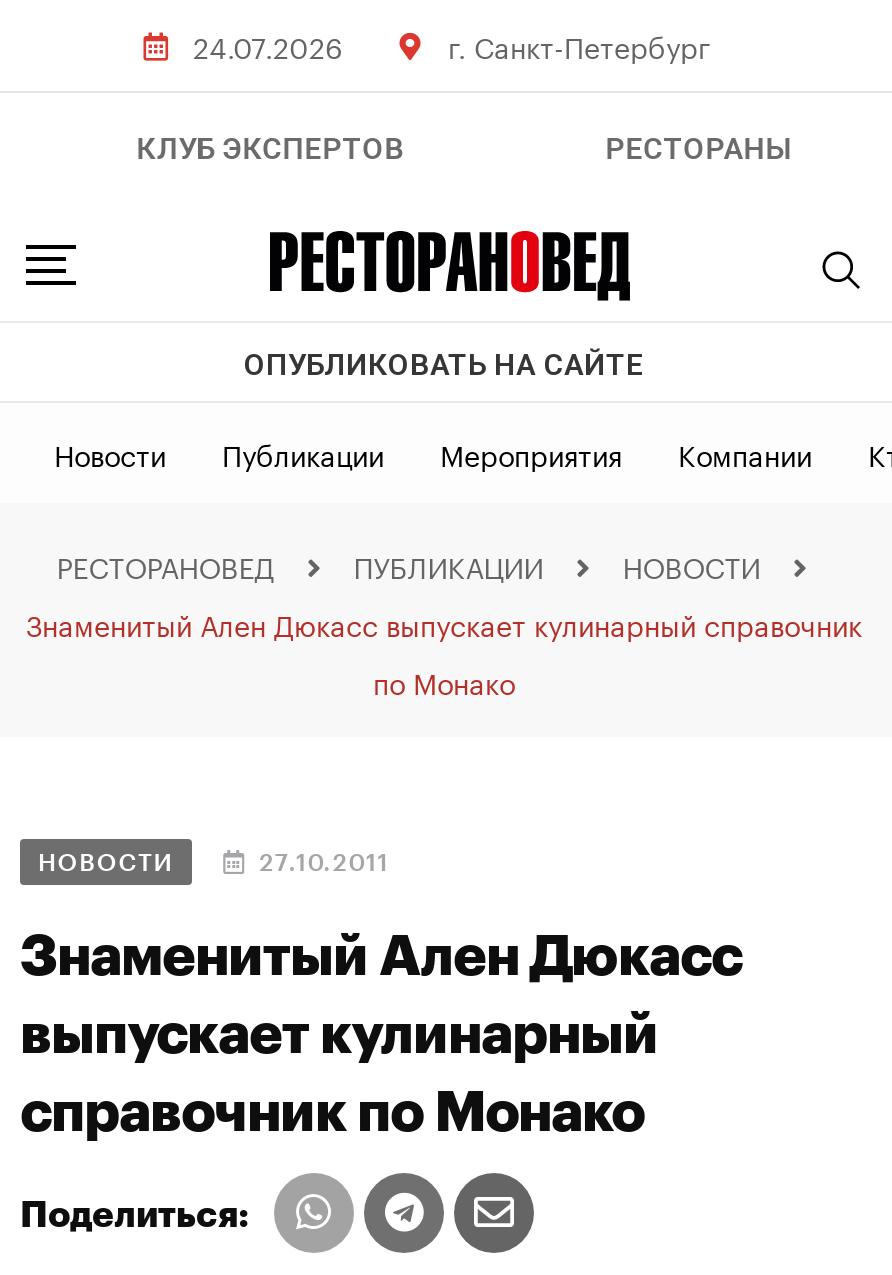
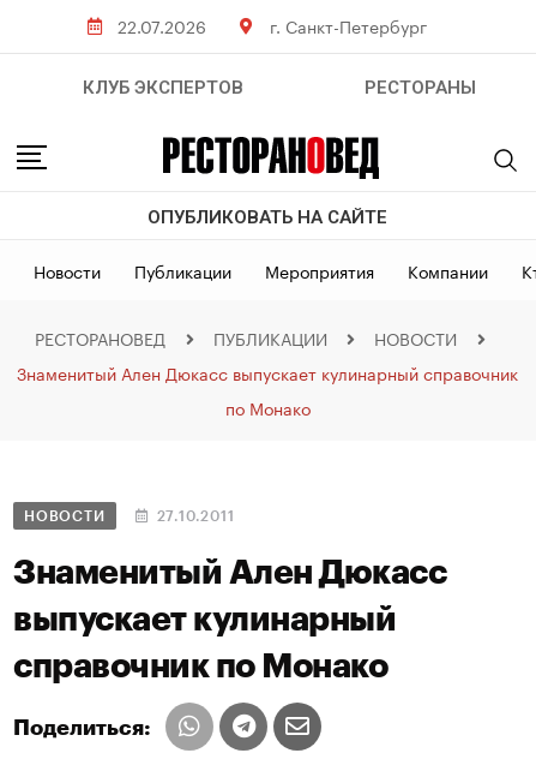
- 24.07.2026
+ 22.07.2026
